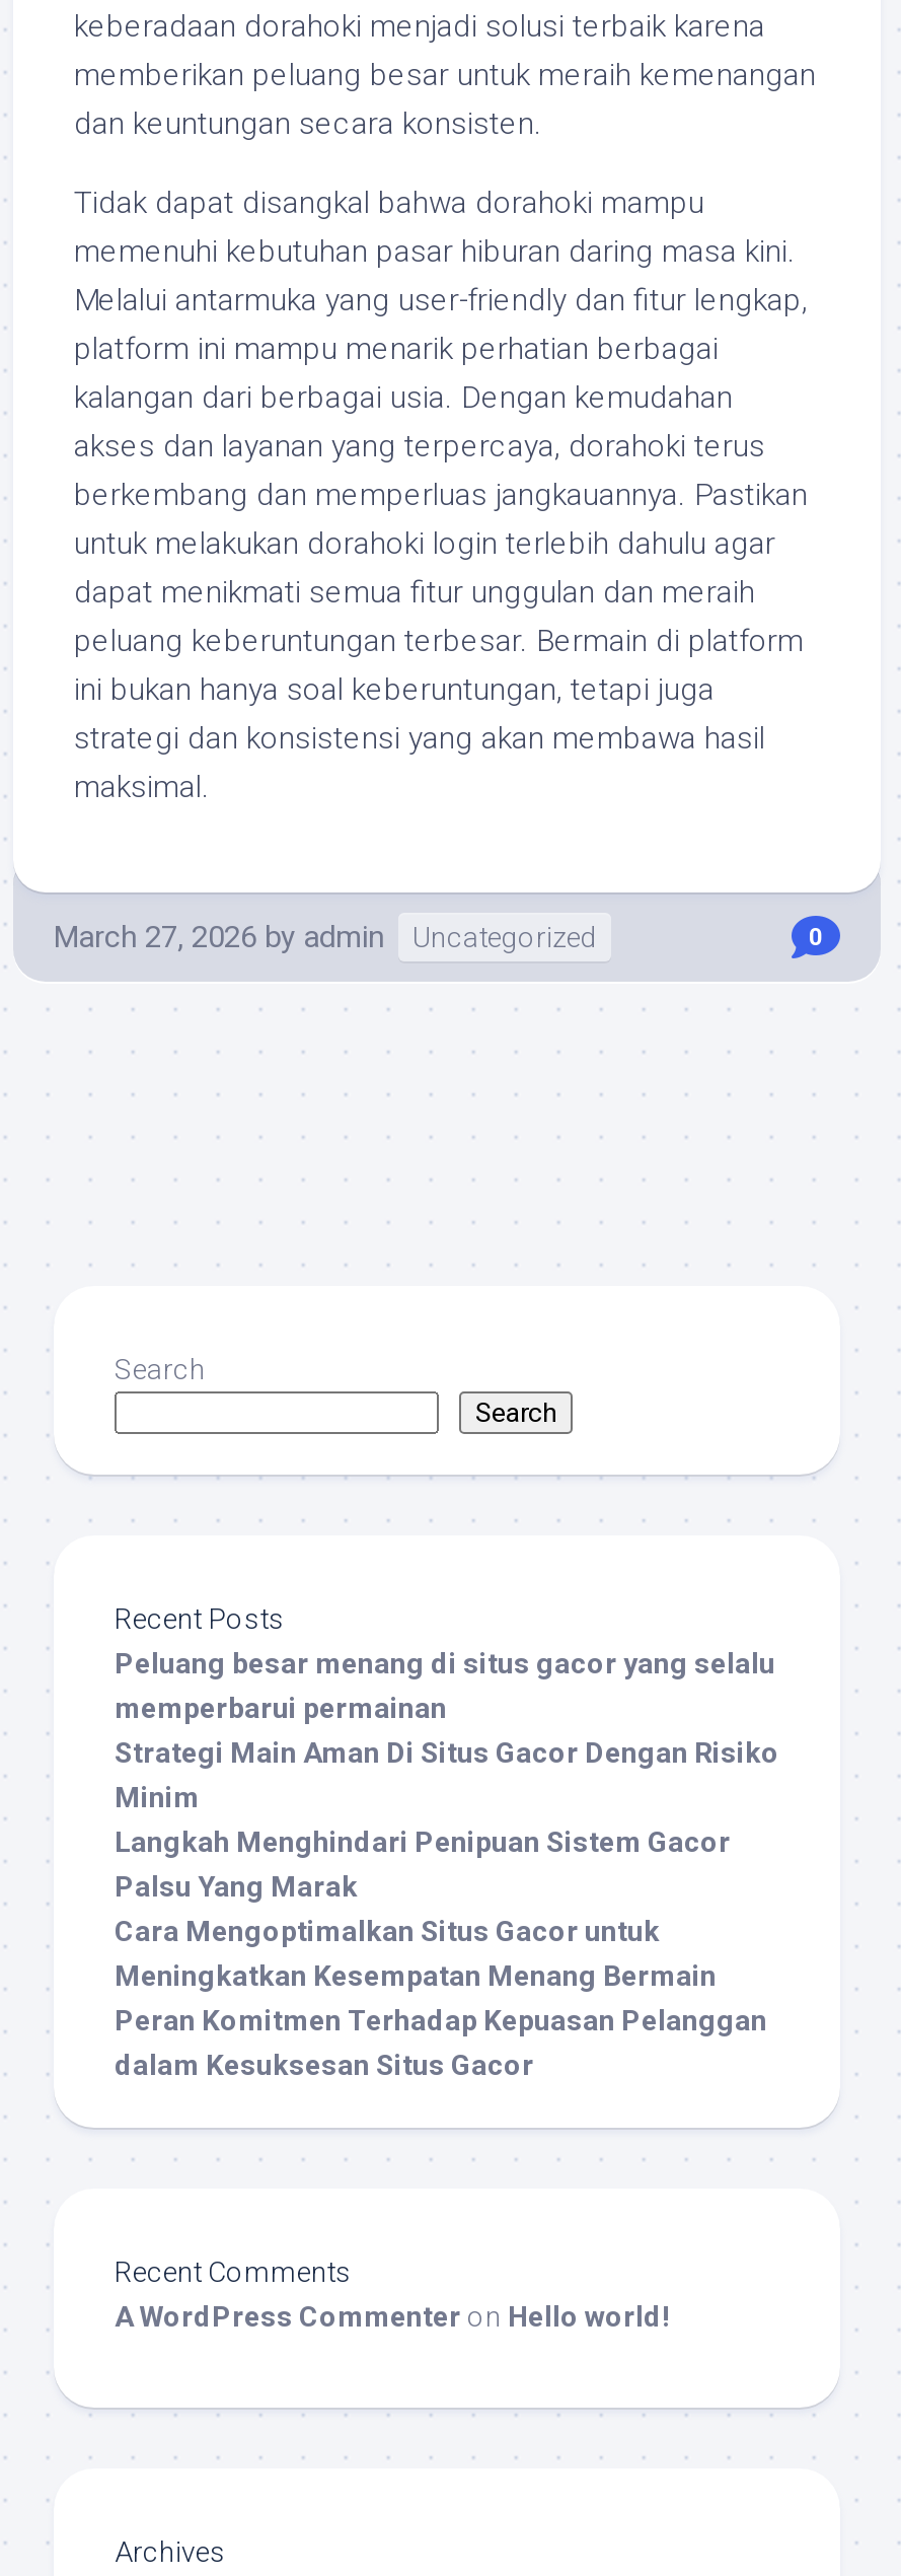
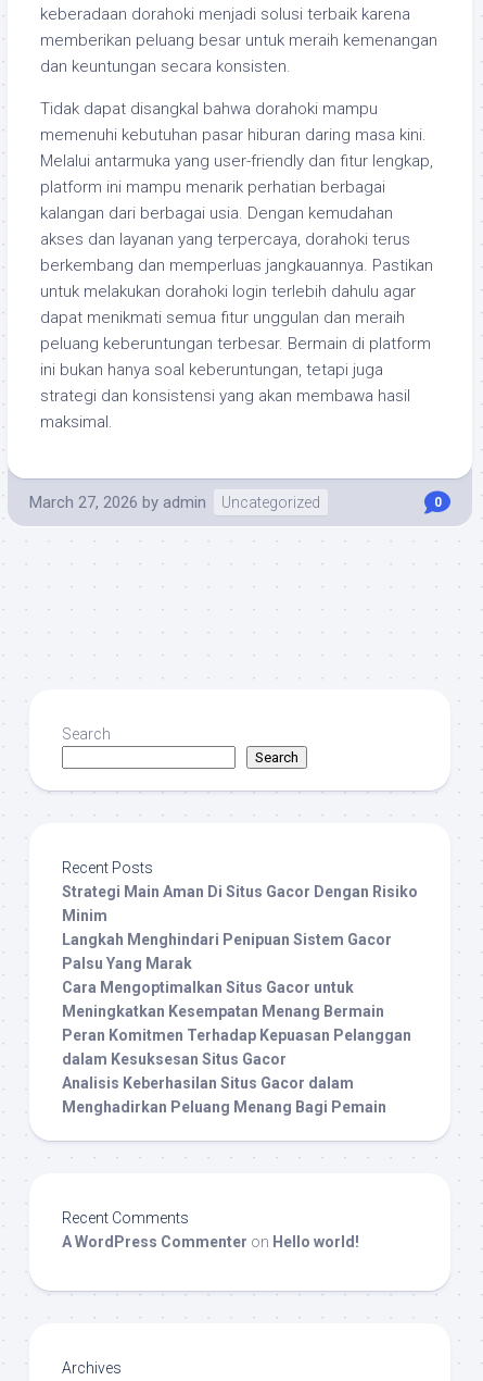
- Peluang besar menang di situs gacor yang selalu
- memperbarui permainan

moved up: Strategi Main Aman Di Situs Gacor Dengan Risiko | Minim | Langkah Menghindari Penipuan Sistem Gacor | Palsu Yang Marak | Cara Mengoptimalkan Situs Gacor untuk | Meningkatkan Kesempatan Menang Bermain | Peran Komitmen Terhadap Kepuasan Pelanggan | dalam Kesuksesan Situs Gacor

+ Analisis Keberhasilan Situs Gacor dalam
+ Menghadirkan Peluang Menang Bagi Pemain
